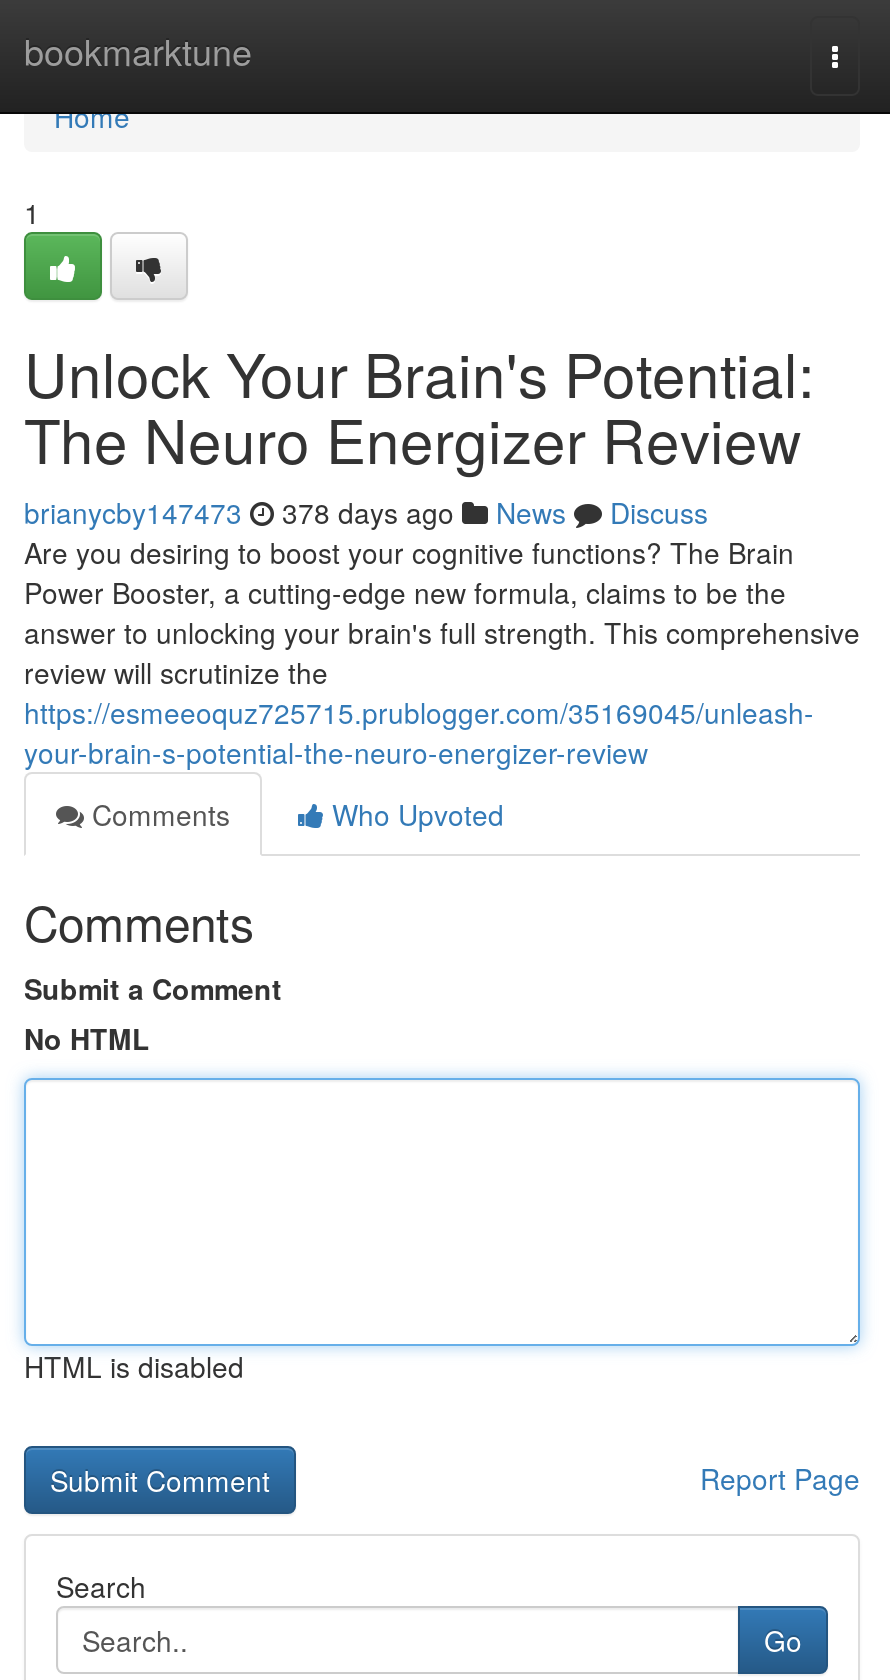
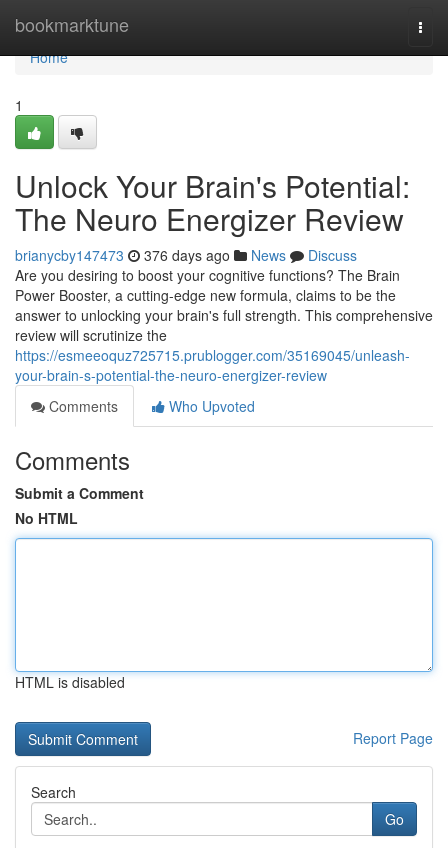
- brianycby147473 378 days ago News Discuss
+ brianycby147473 376 days ago News Discuss
